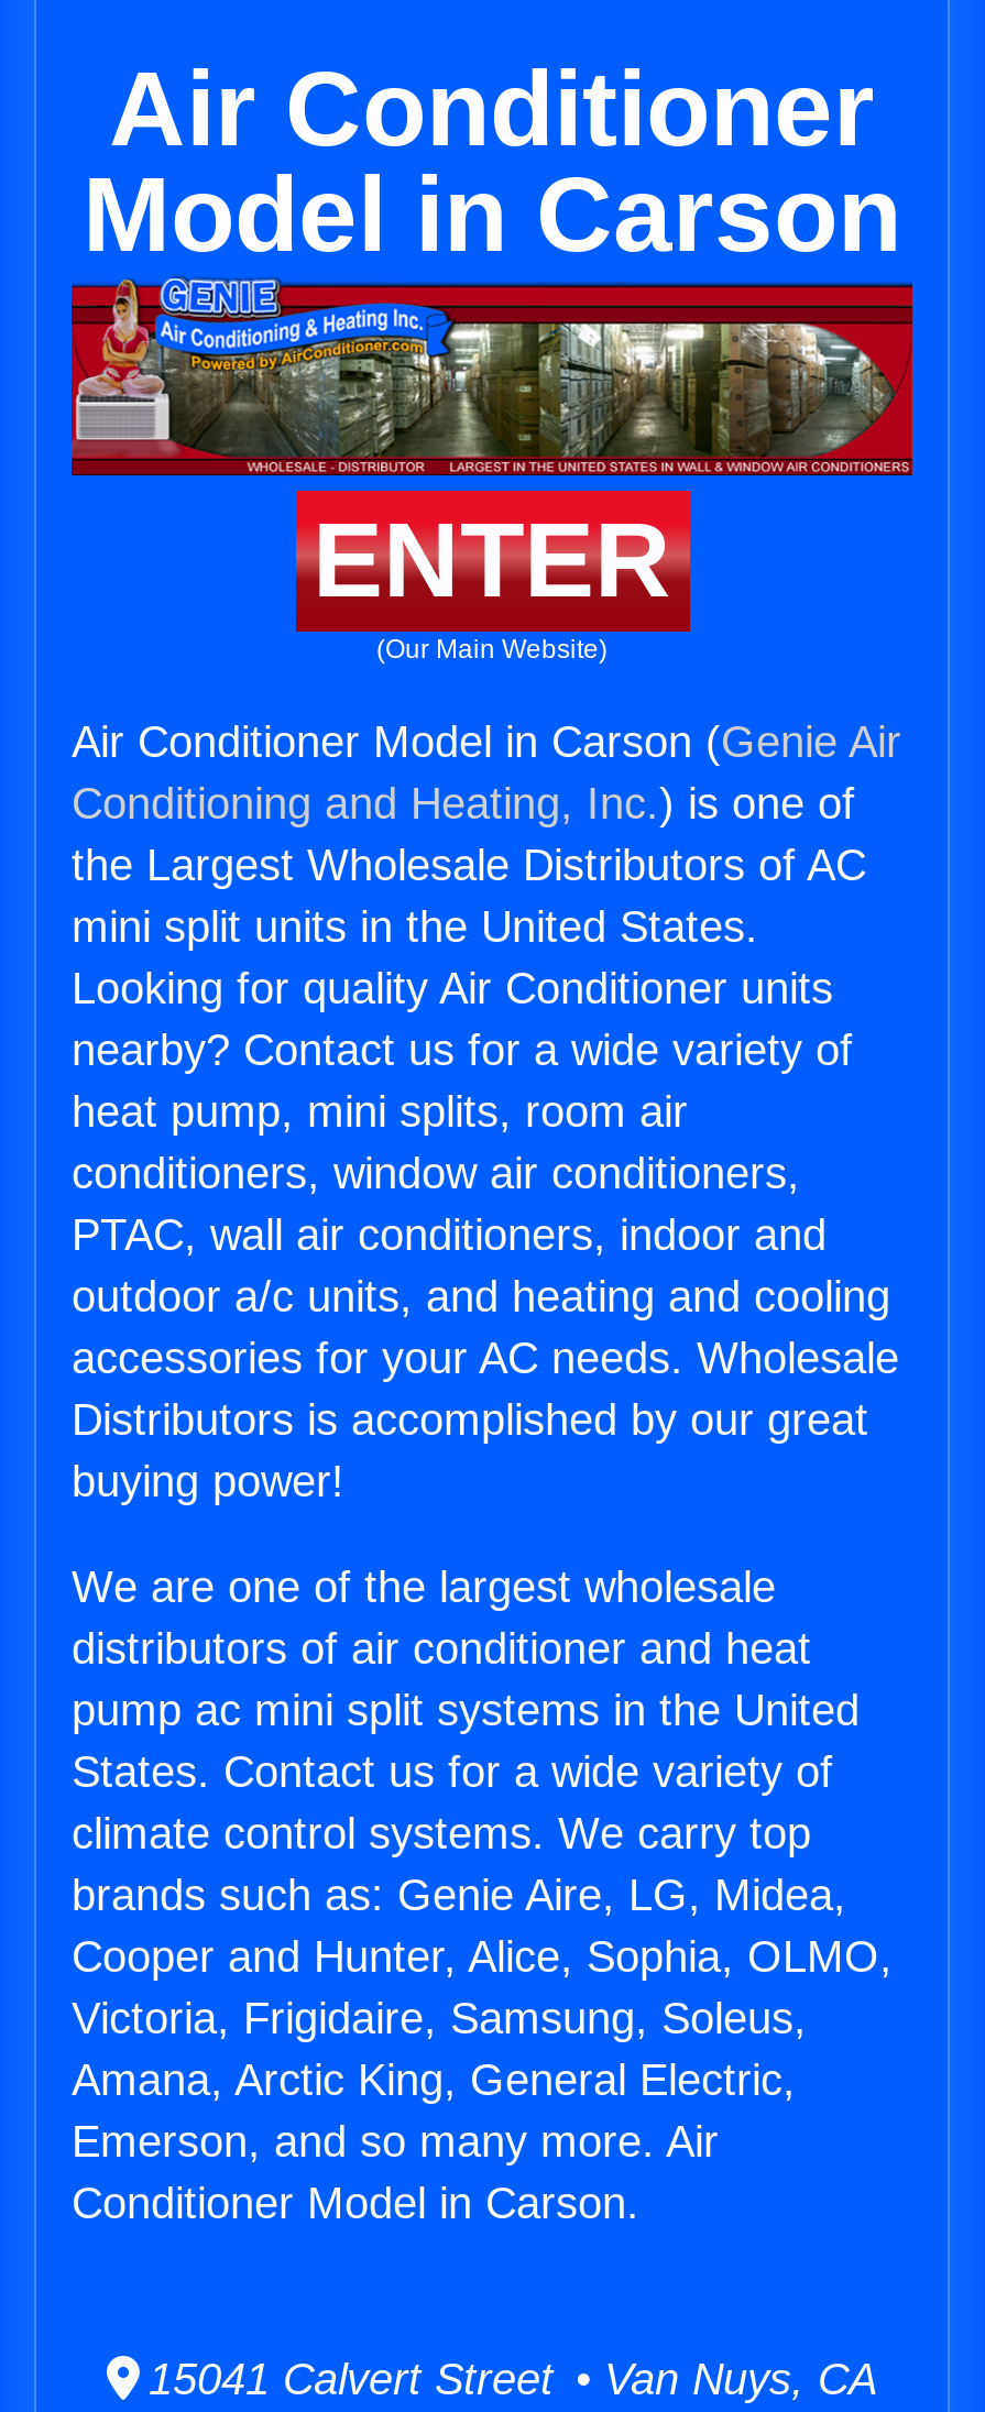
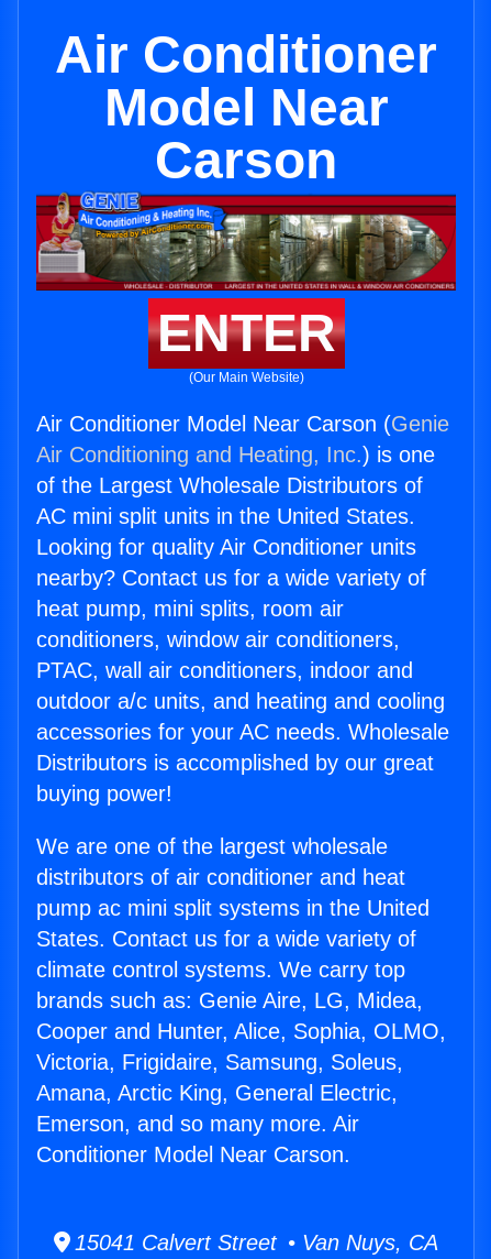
- Model in Carson
+ Model Near
+ Carson

- Air Conditioner Model in Carson (Genie Air
- Conditioning and Heating, Inc.) is one of
- the Largest Wholesale Distributors of AC
- mini split units in the United States.
+ Air Conditioner Model Near Carson (Genie
+ Air Conditioning and Heating, Inc.) is one
+ of the Largest Wholesale Distributors of
+ AC mini split units in the United States.

- Conditioner Model in Carson.
+ Conditioner Model Near Carson.
